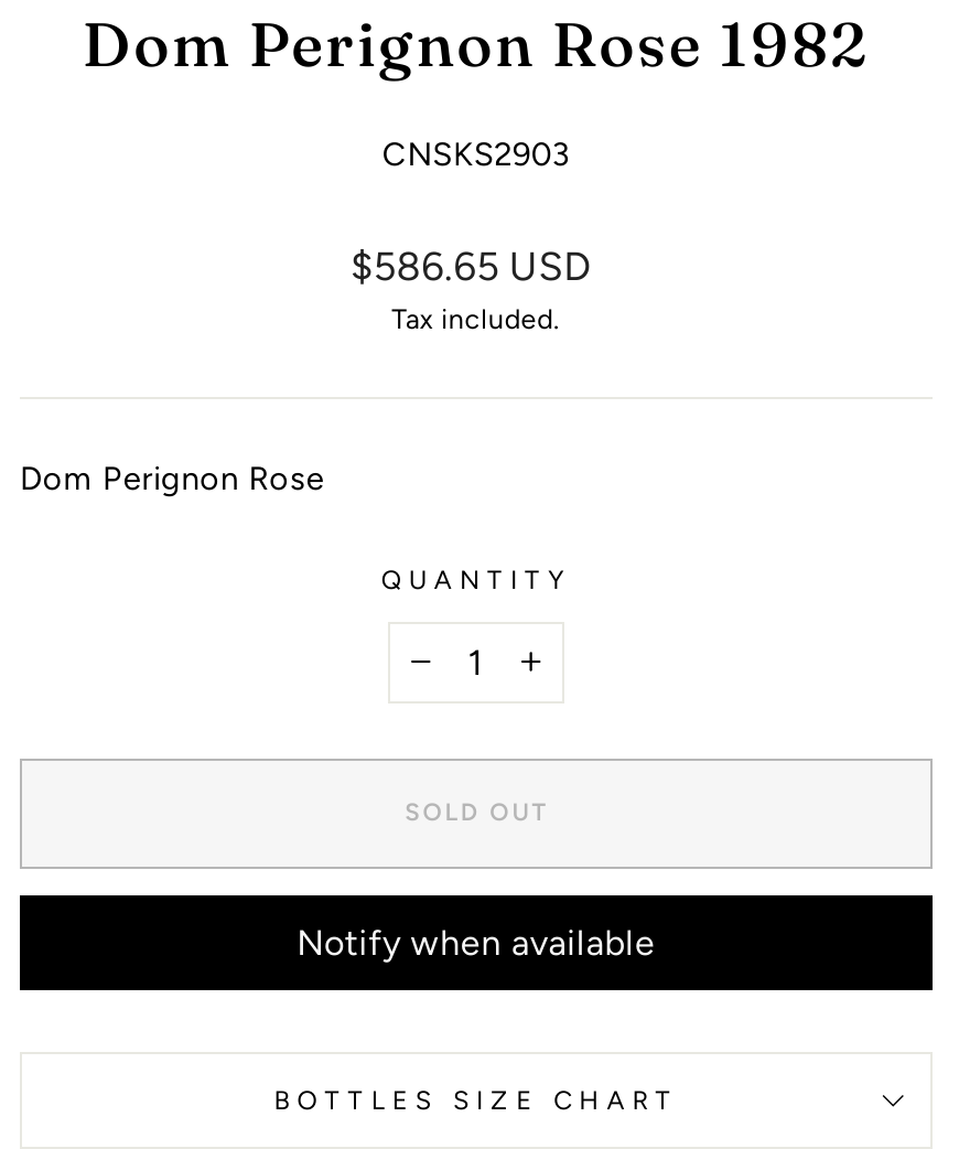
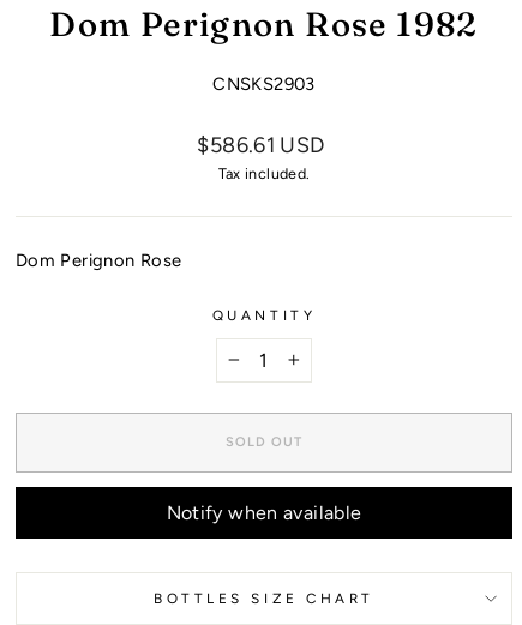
- $586.65 USD
+ $586.61 USD
